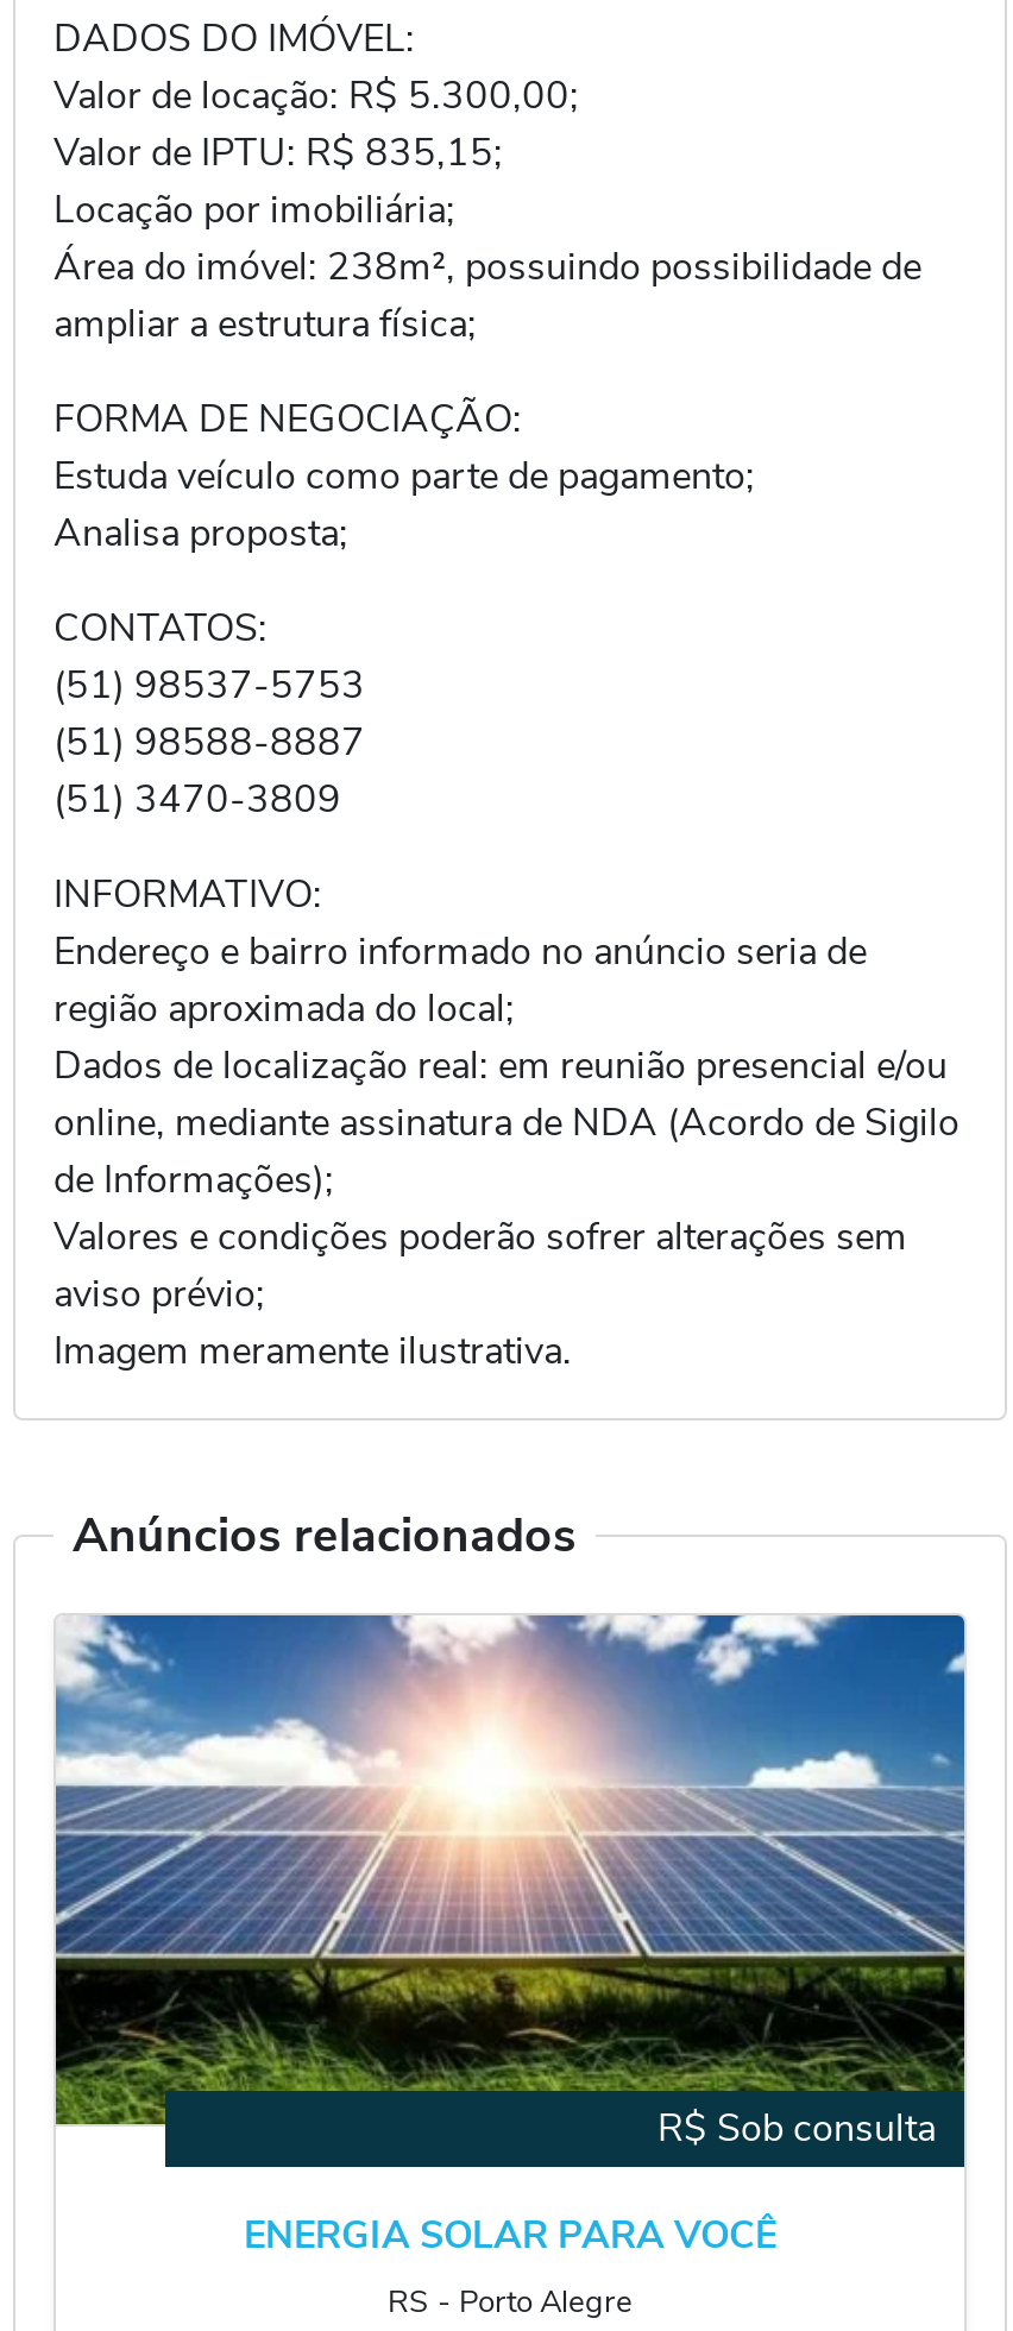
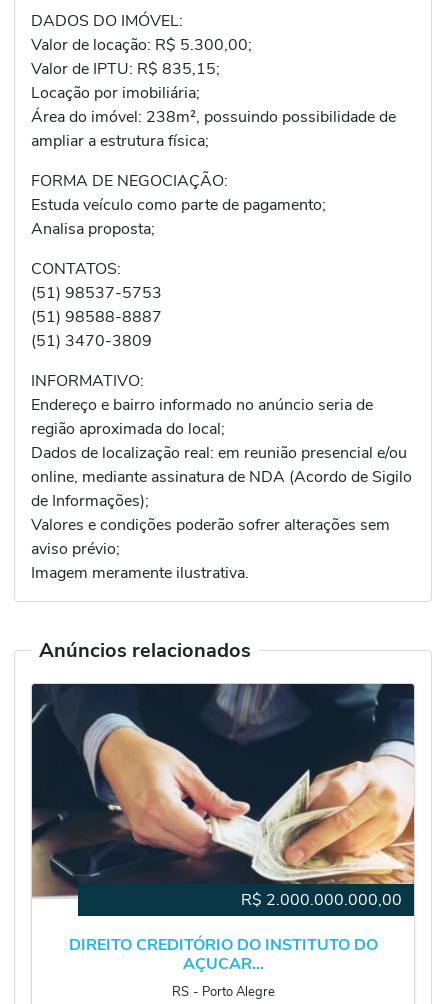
- [image]
- R$ Sob consulta
+ [image]
+ R$2.000.000.000,00

- ENERGIA SOLAR PARA VOCÊ
+ DIREITO CREDITÓRIO DO INSTITUTO DO
+ AÇUCAR...
